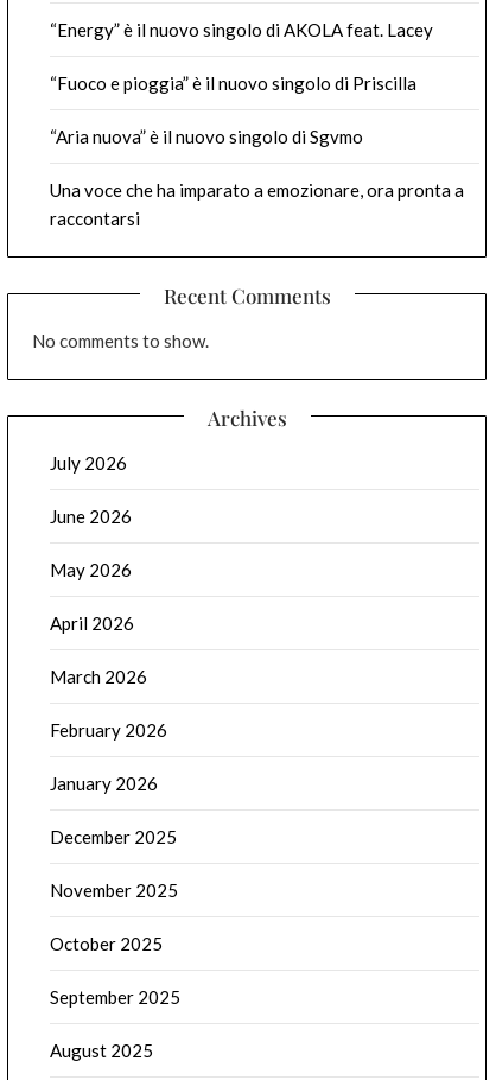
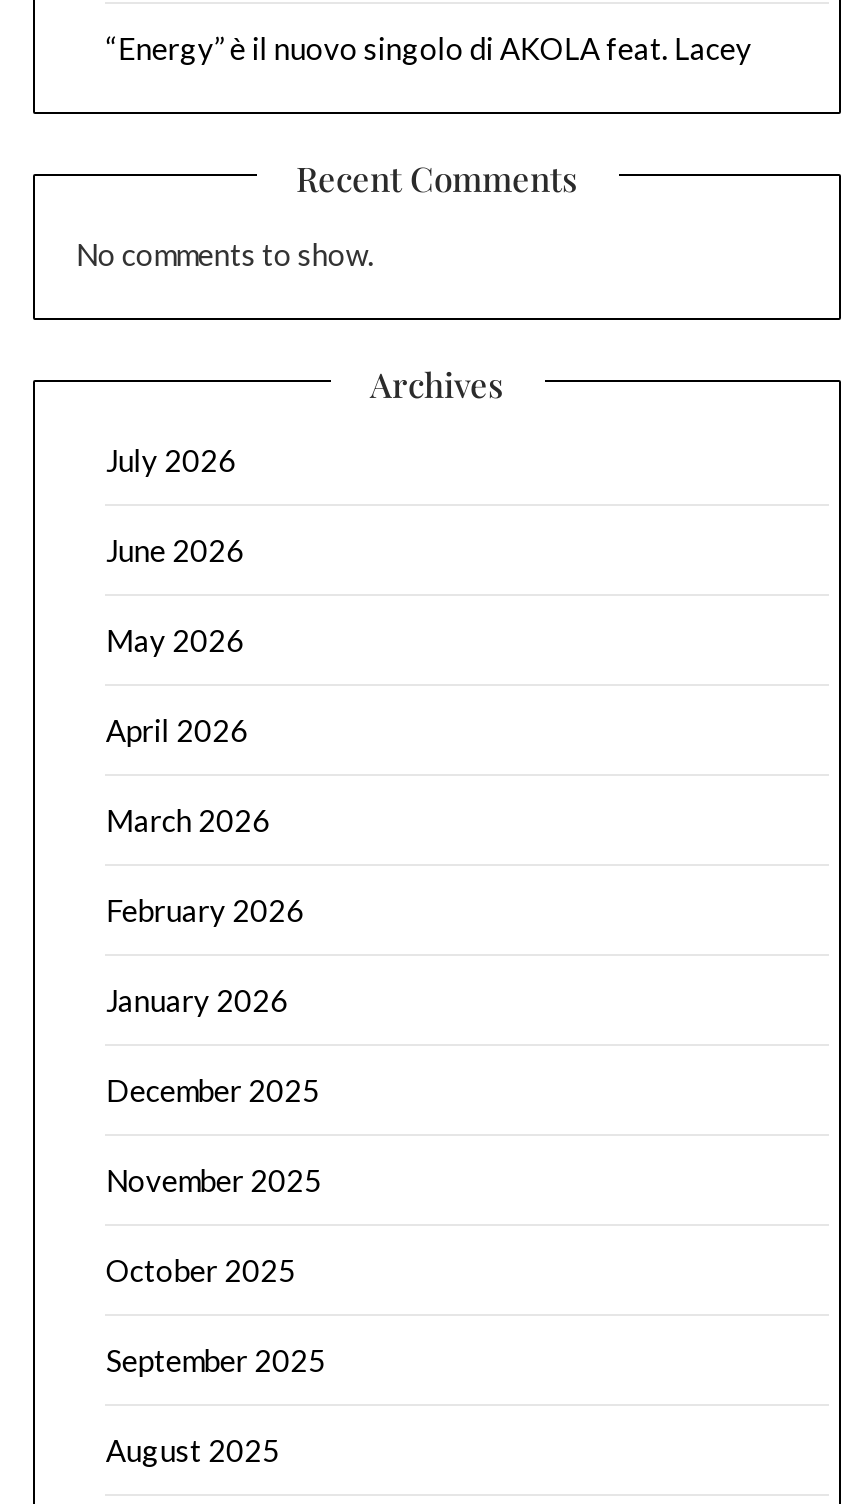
- “Fuoco e pioggia” è il nuovo singolo di Priscilla
- “Aria nuova” è il nuovo singolo di Sgvmo
- Una voce che ha imparato a emozionare, ora pronta a
- raccontarsi
